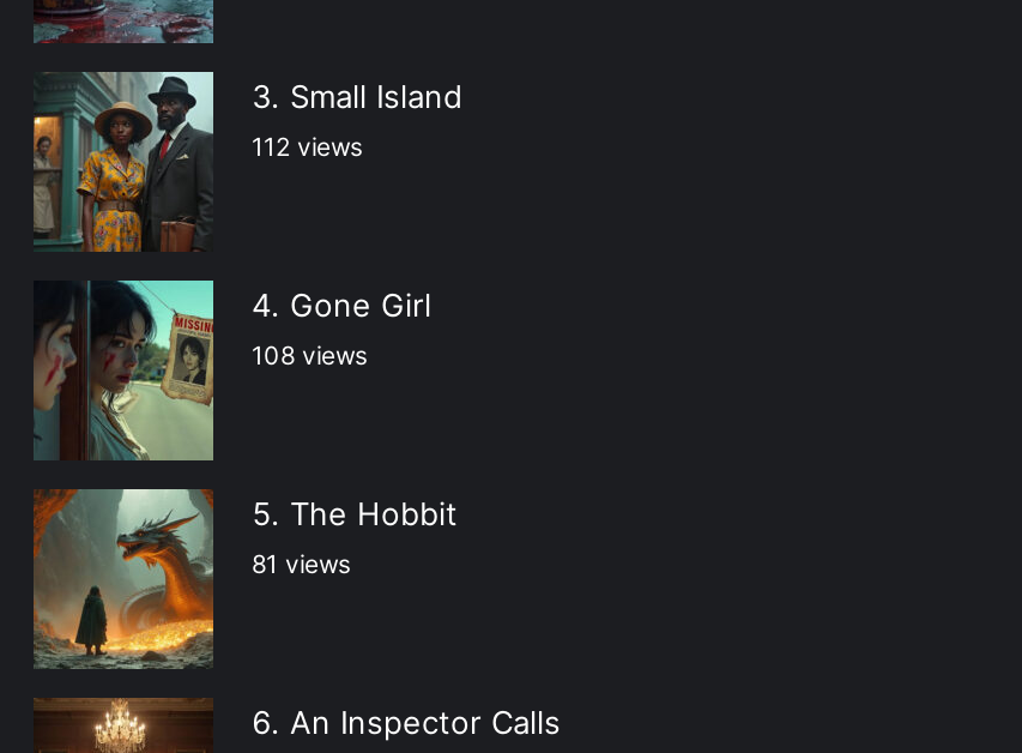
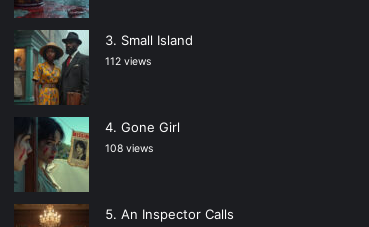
- [image]
- The Hobbit
- 81 views
